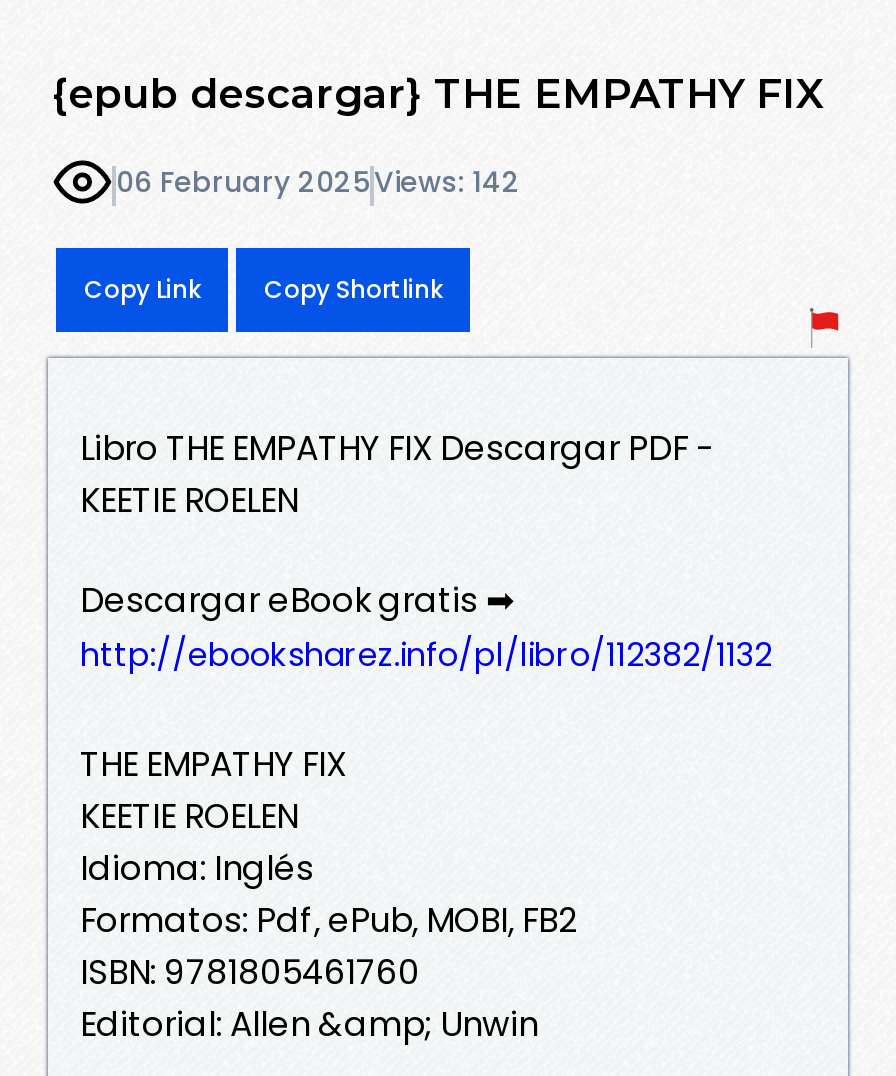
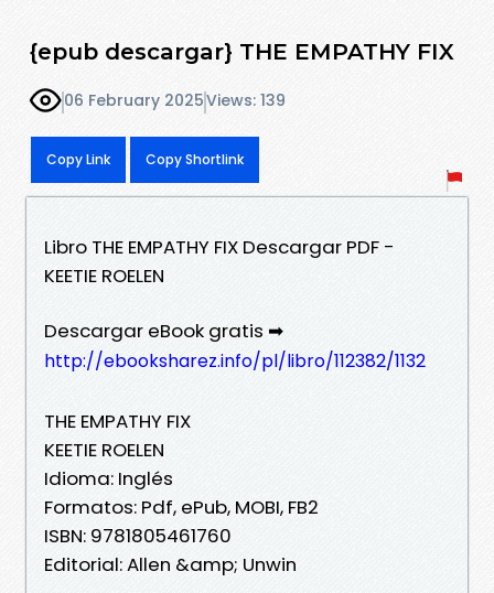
- 06 February 2025 Views: 142
+ 06 February 2025 Views: 139
